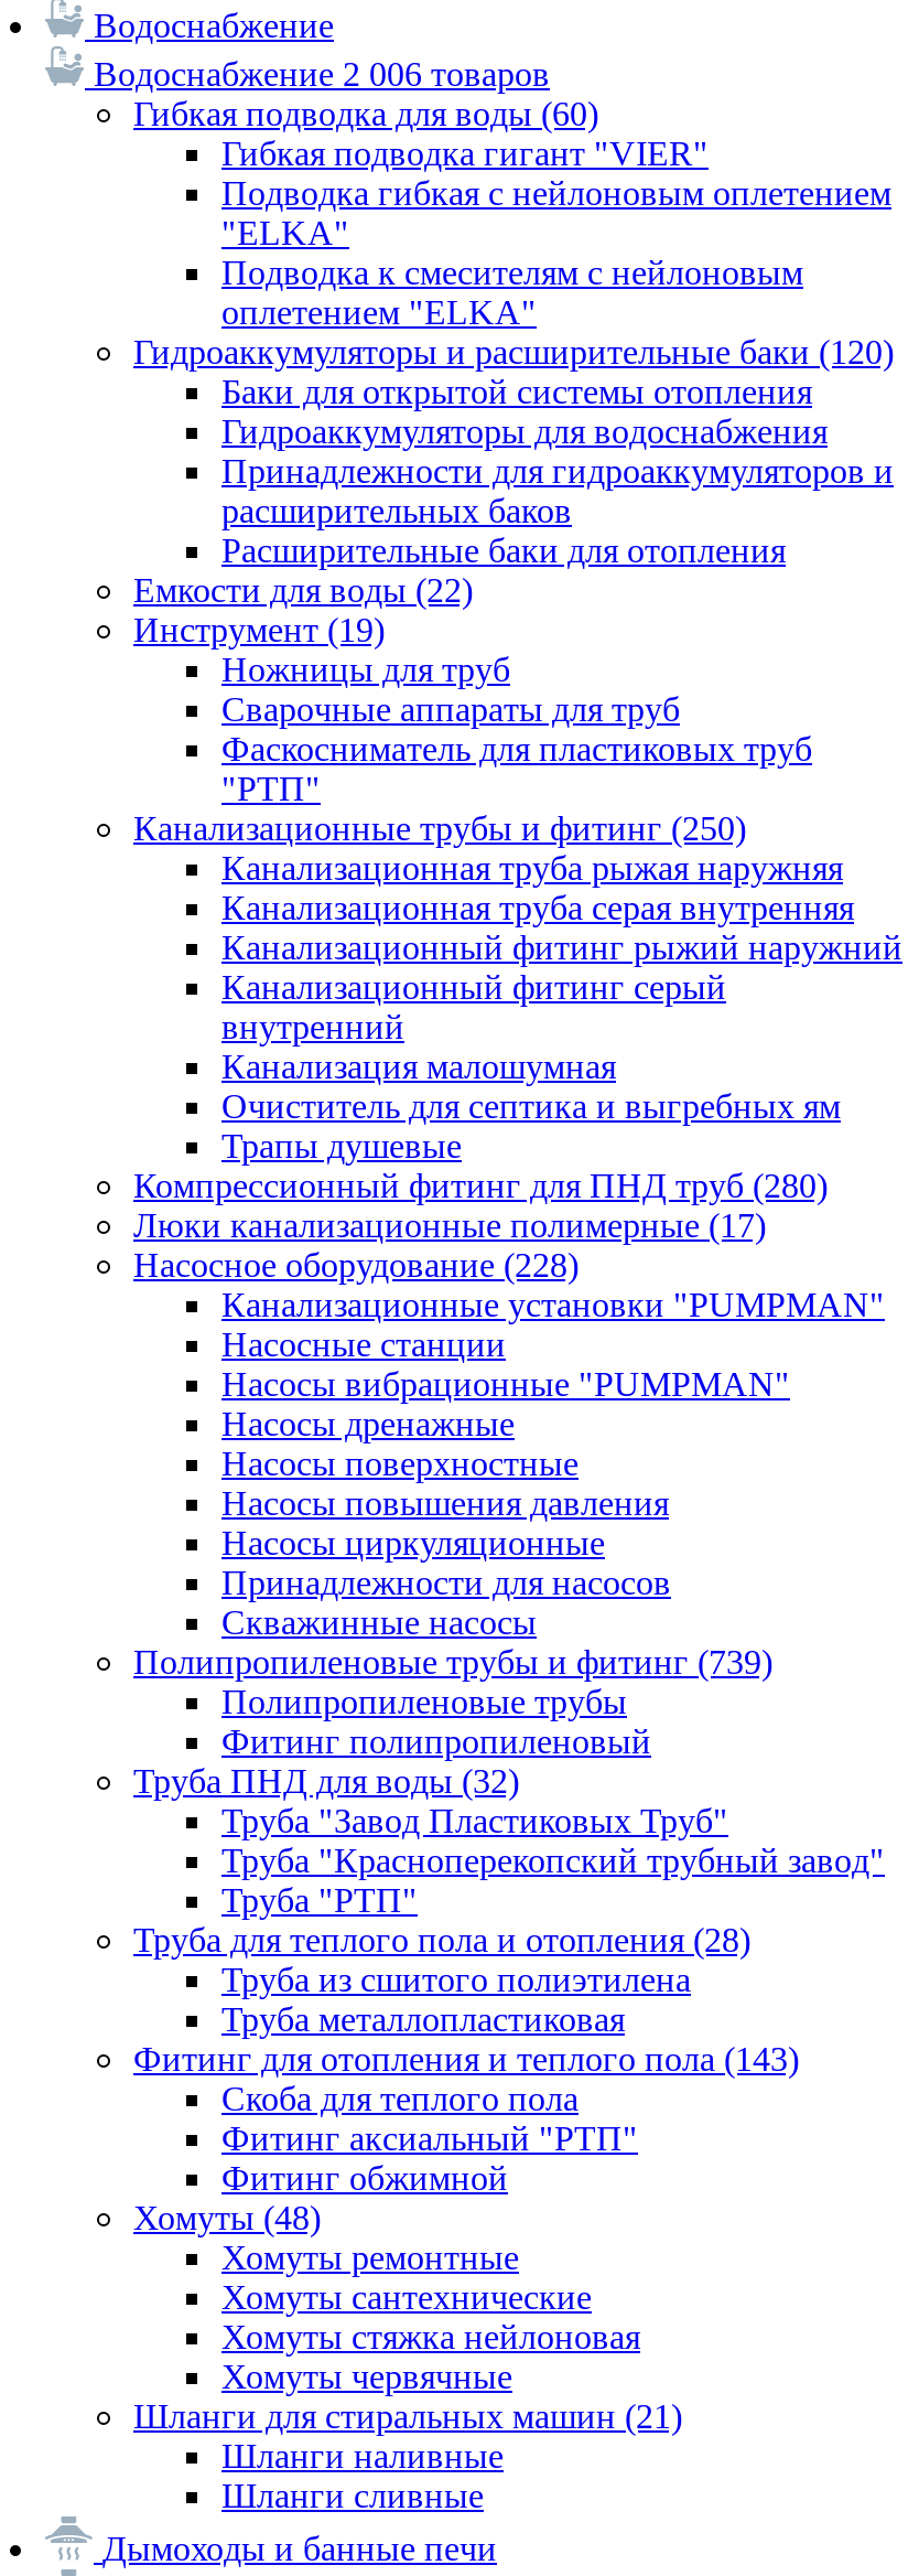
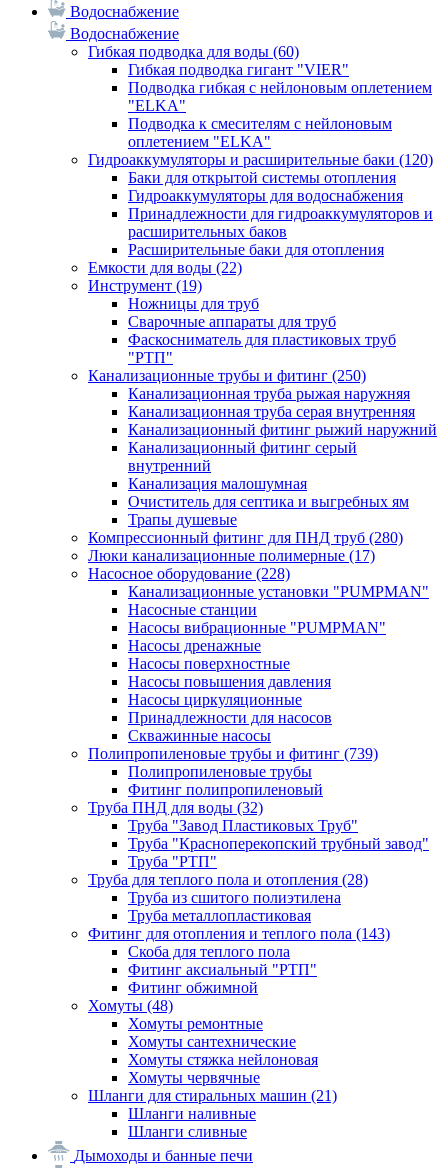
- Водоснабжение 2 006 товаров
+ Водоснабжение
